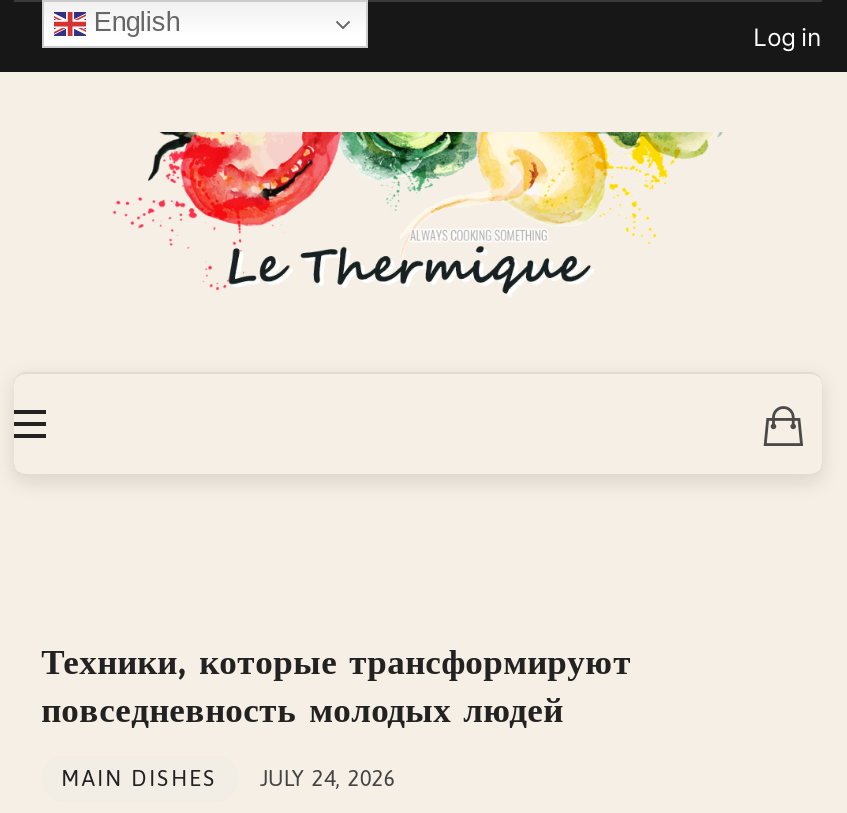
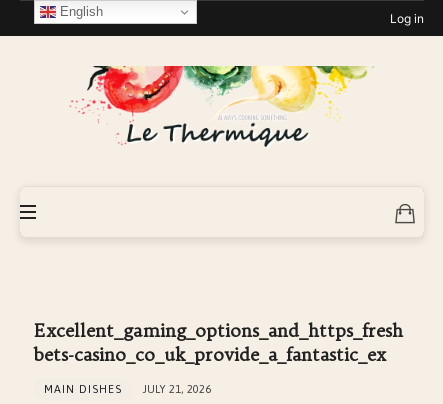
- Техники, которые трансформируют
- повседневность молодых людей
+ Excellent_gaming_options_and_https_fresh
+ bets-casino_co_uk_provide_a_fantastic_ex

- MAIN DISHES JULY 24, 2026
+ MAIN DISHES JULY 21, 2026
